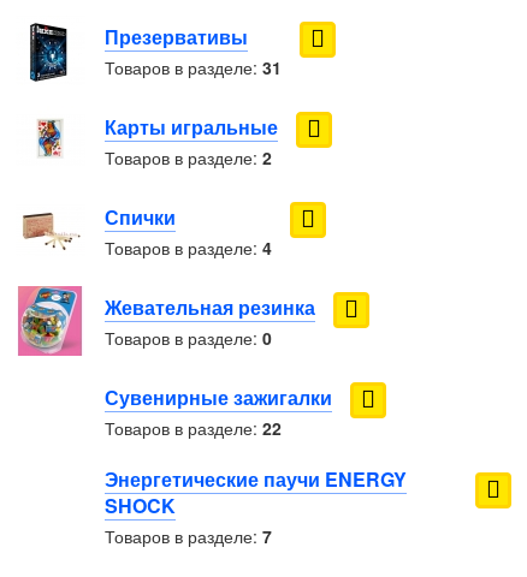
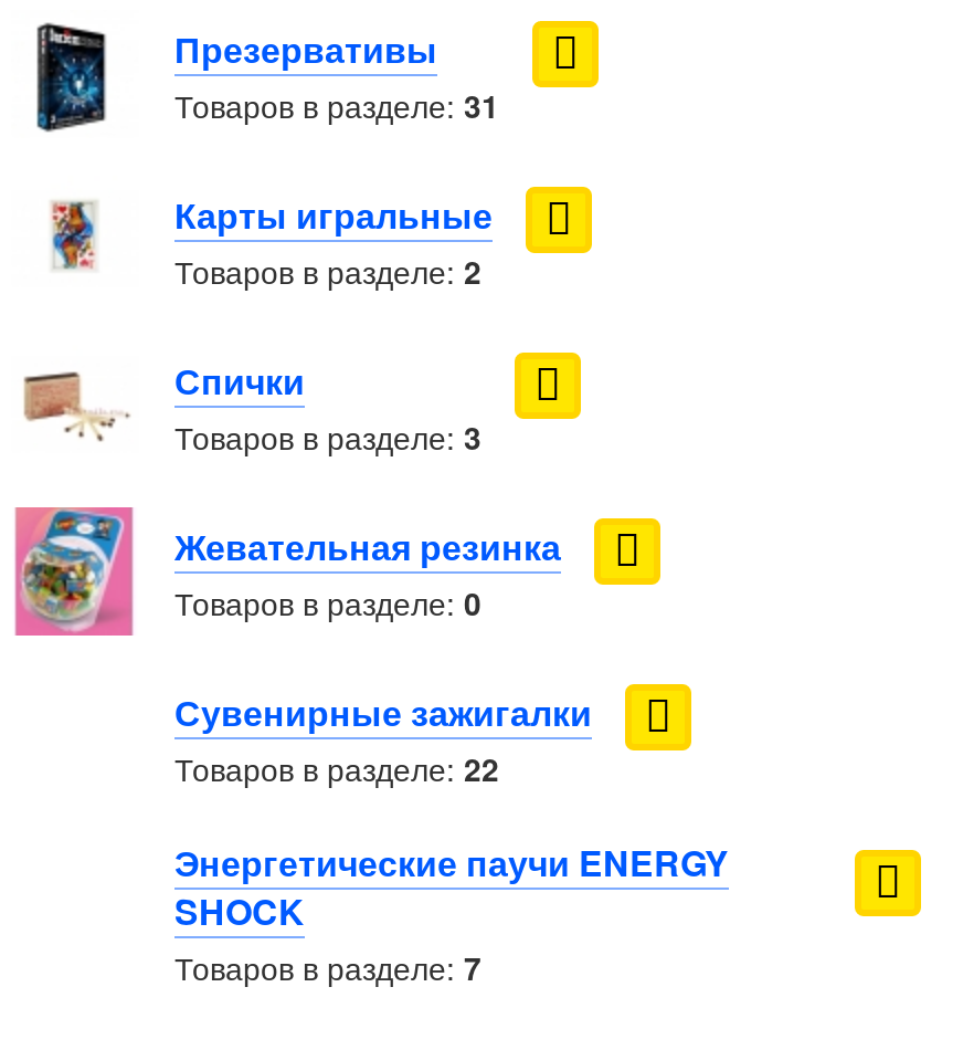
- Товаров в разделе: 4
+ Товаров в разделе: 3
